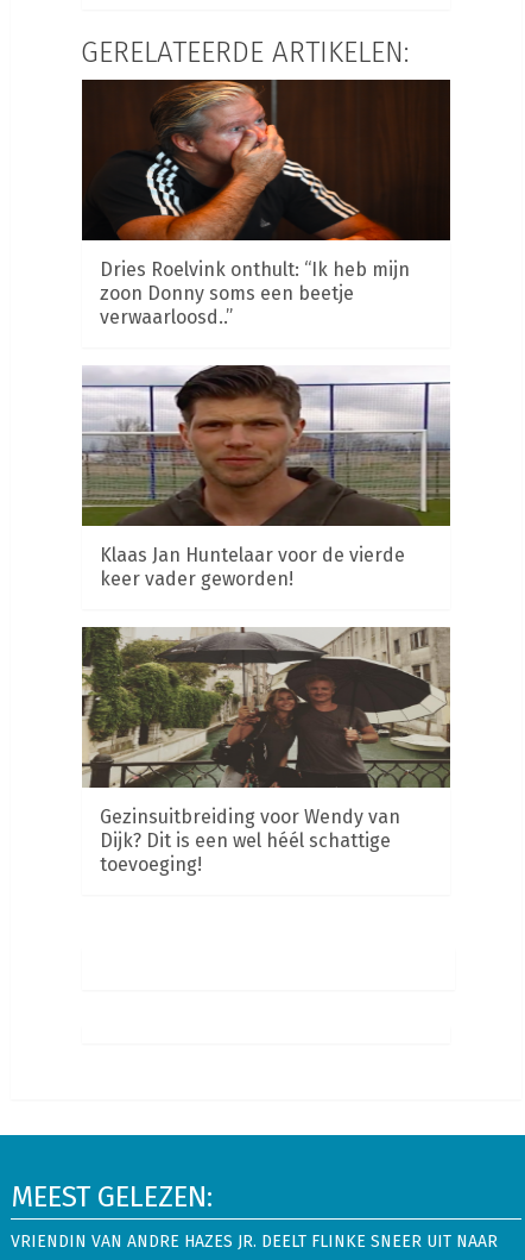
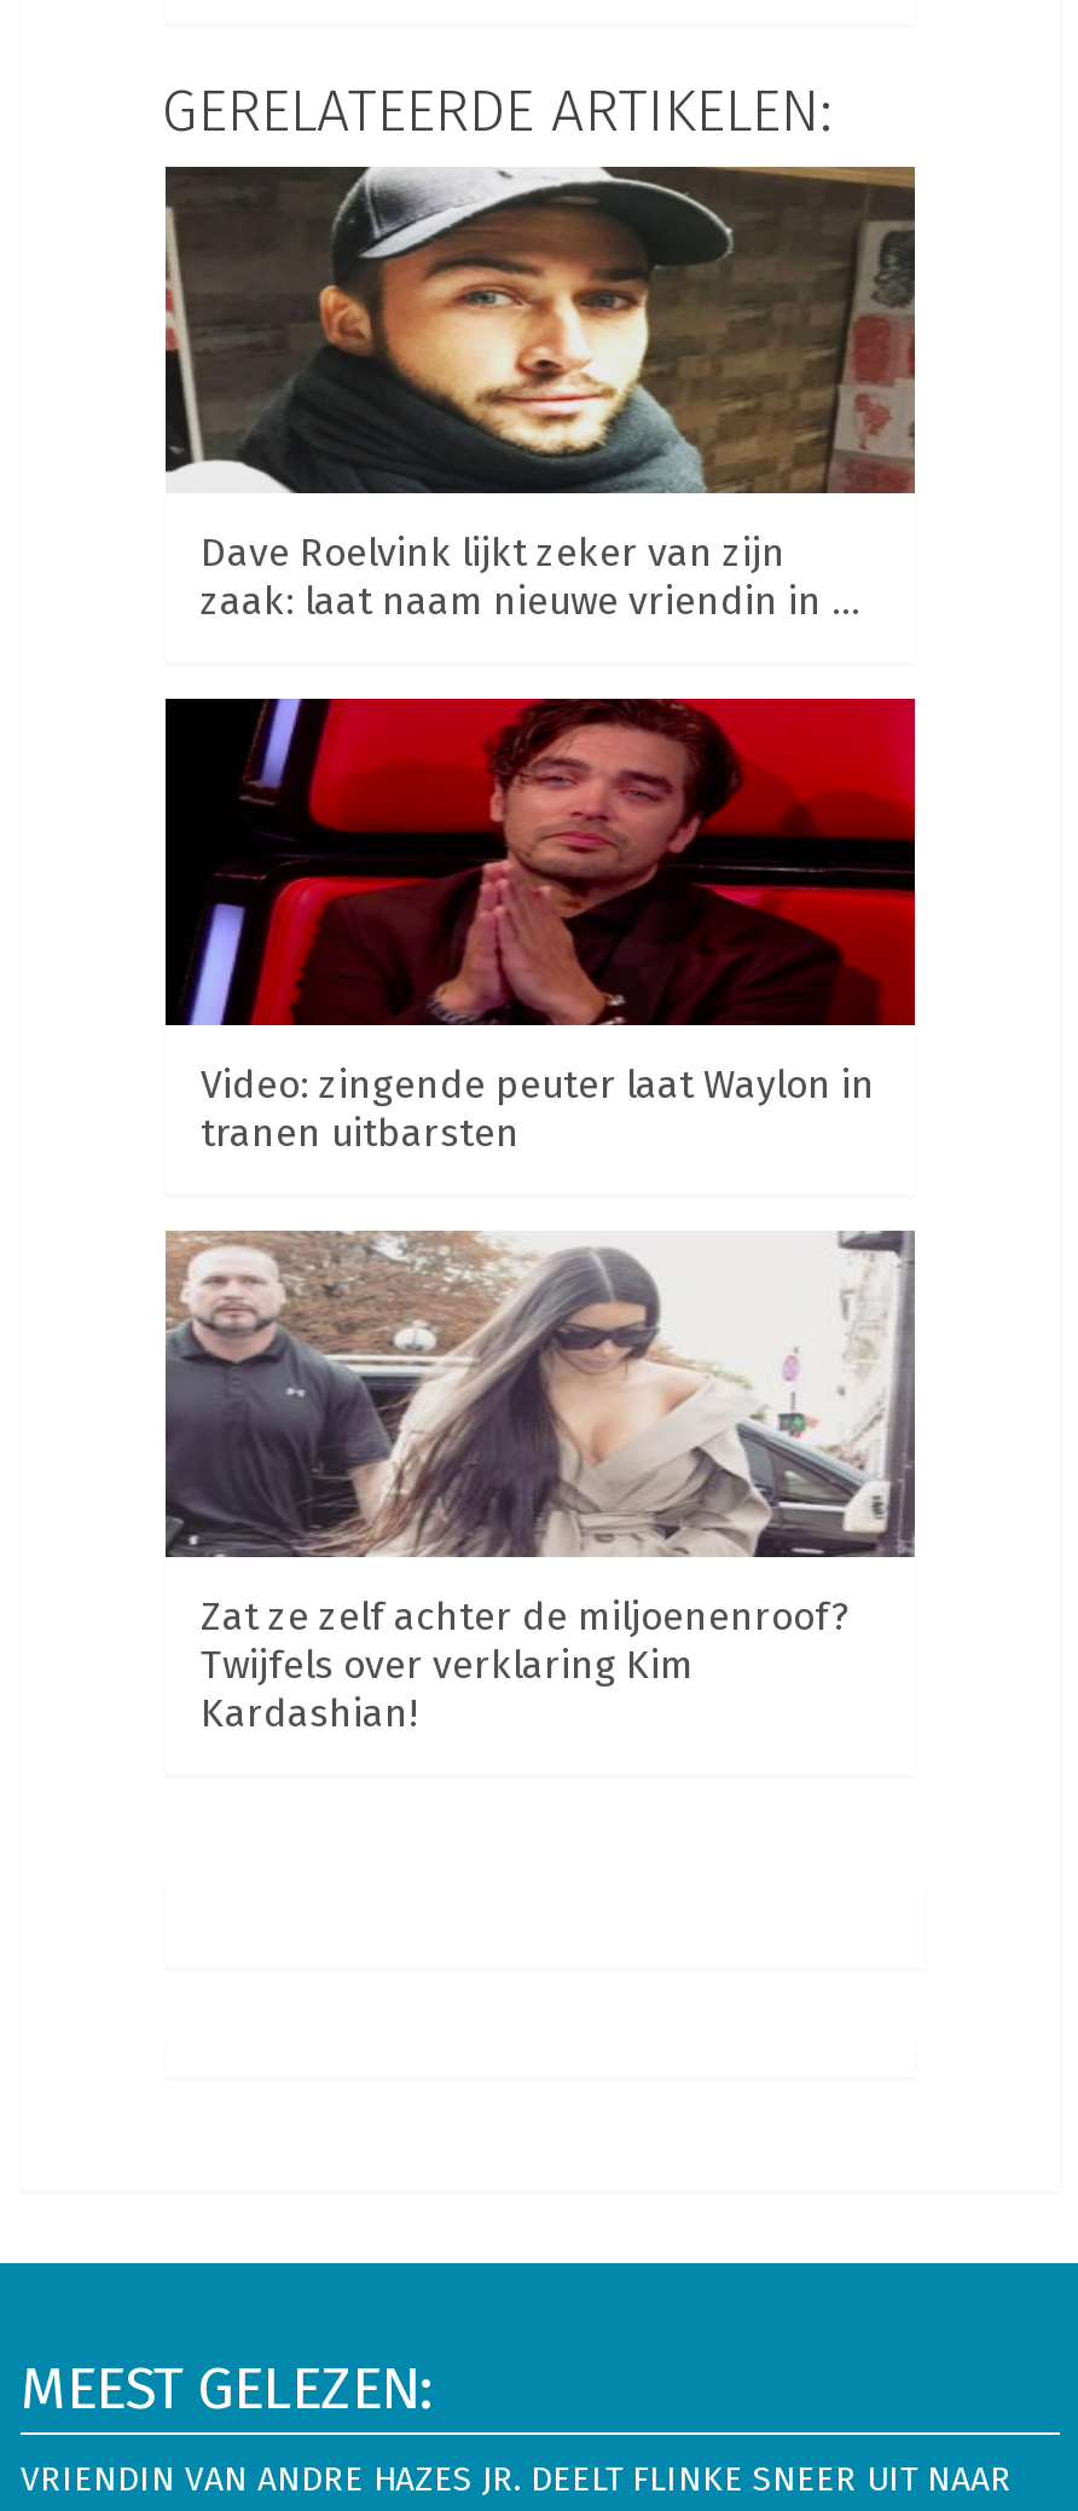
- [image]
- Dries Roelvink onthult: “Ik heb mijn
- zoon Donny soms een beetje
- verwaarloosd..”
+ [image]
+ Dave Roelvink lijkt zeker van zijn
+ zaak: laat naam nieuwe vriendin in …

- [image]
- Klaas Jan Huntelaar voor de vierde
- keer vader geworden!
+ [image]
+ Video: zingende peuter laat Waylon in
+ tranen uitbarsten

- [image]
- Gezinsuitbreiding voor Wendy van
- Dijk? Dit is een wel héél schattige
- toevoeging!
+ [image]
+ Zat ze zelf achter de miljoenenroof?
+ Twijfels over verklaring Kim
+ Kardashian!
